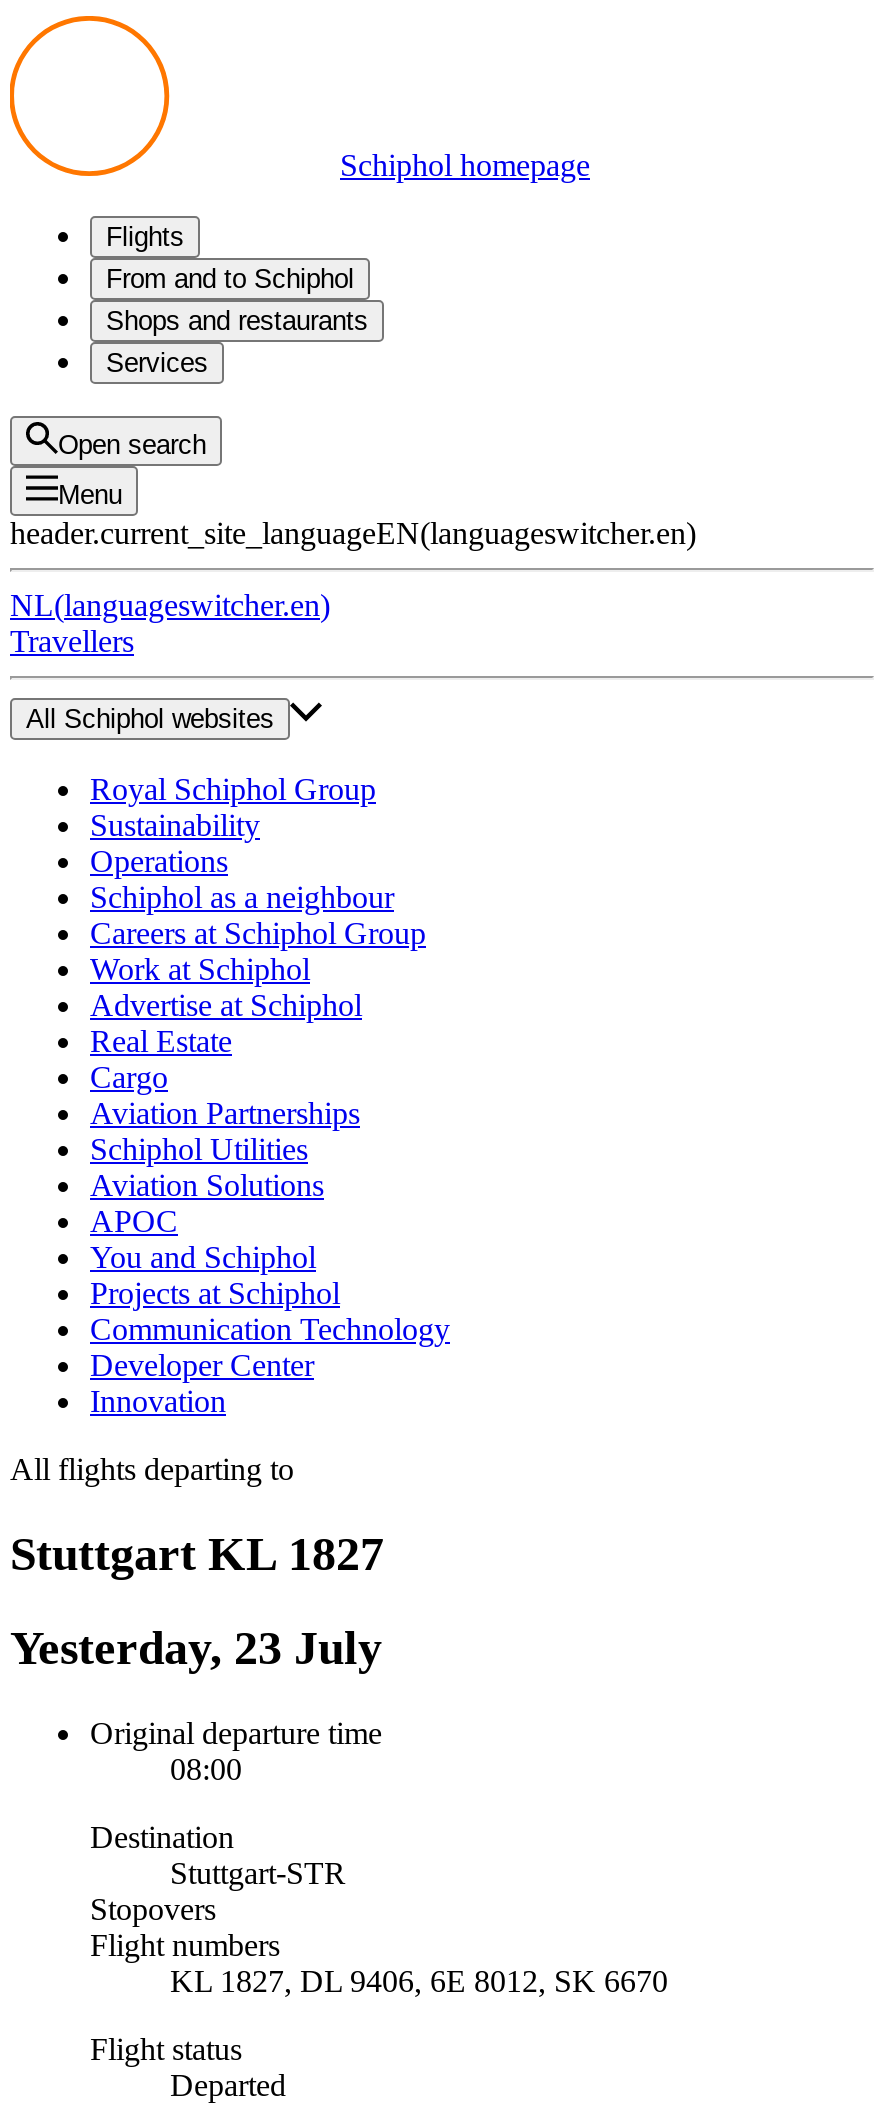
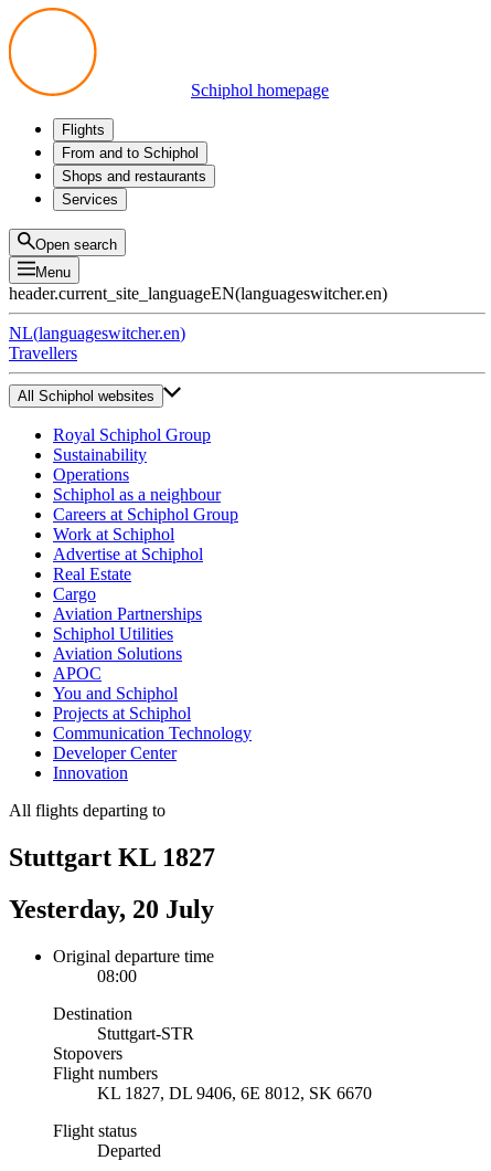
- Yesterday, 23 July
+ Yesterday, 20 July
